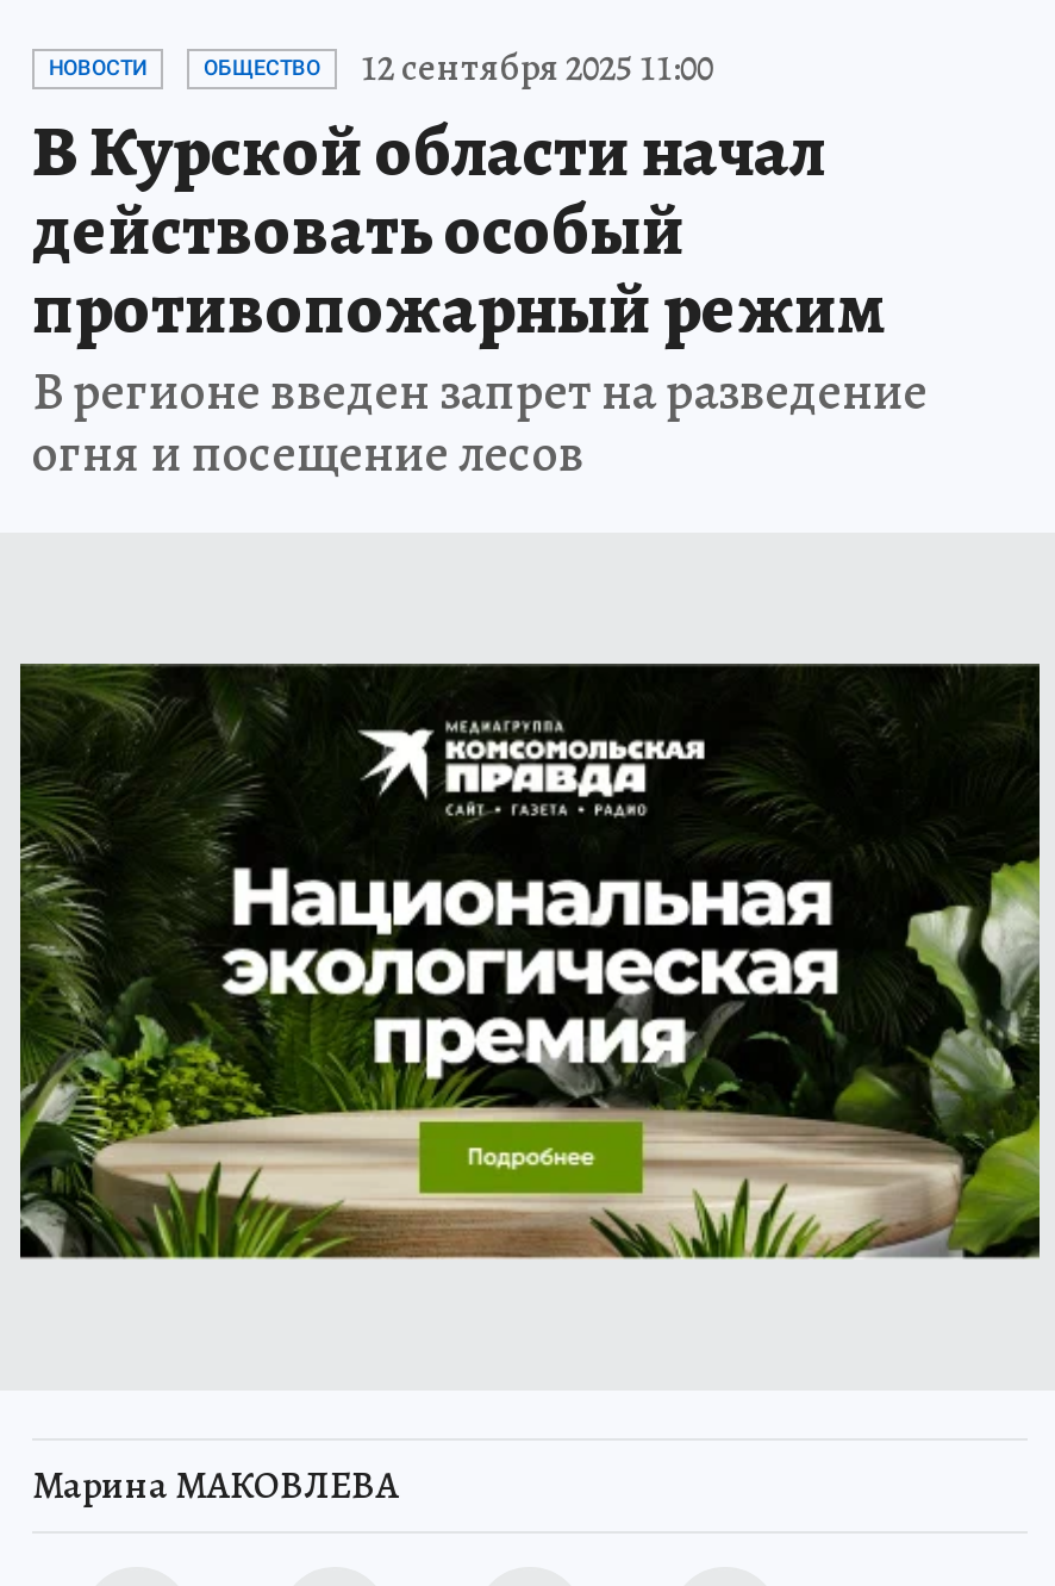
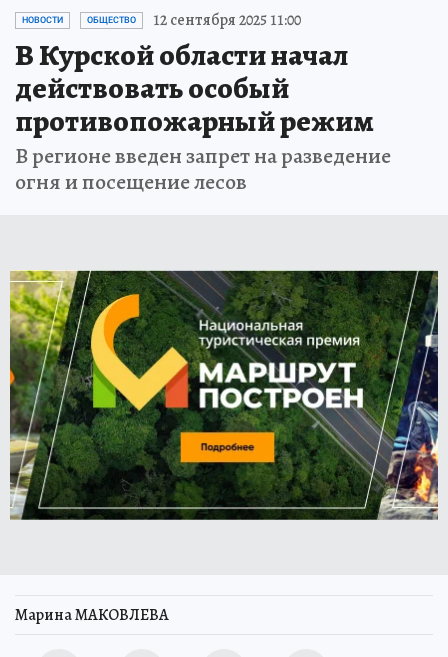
- [image]
+ [image]
